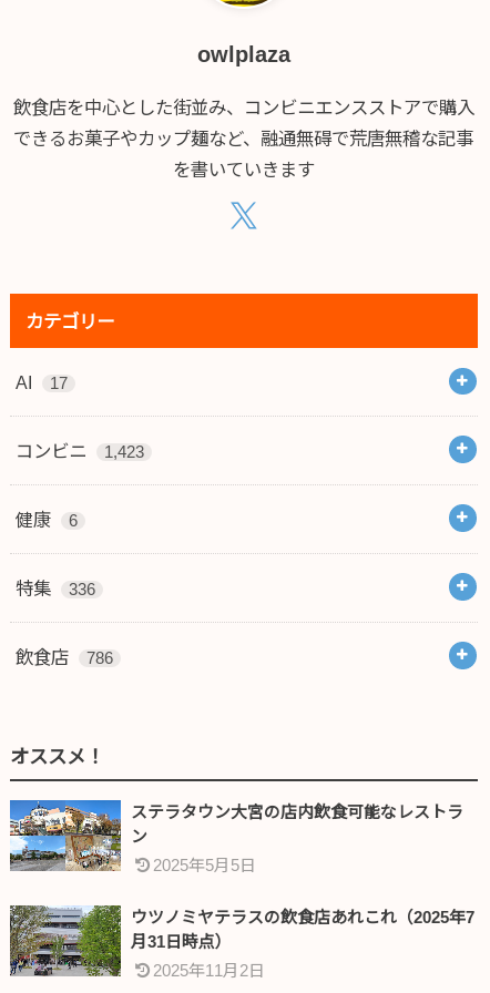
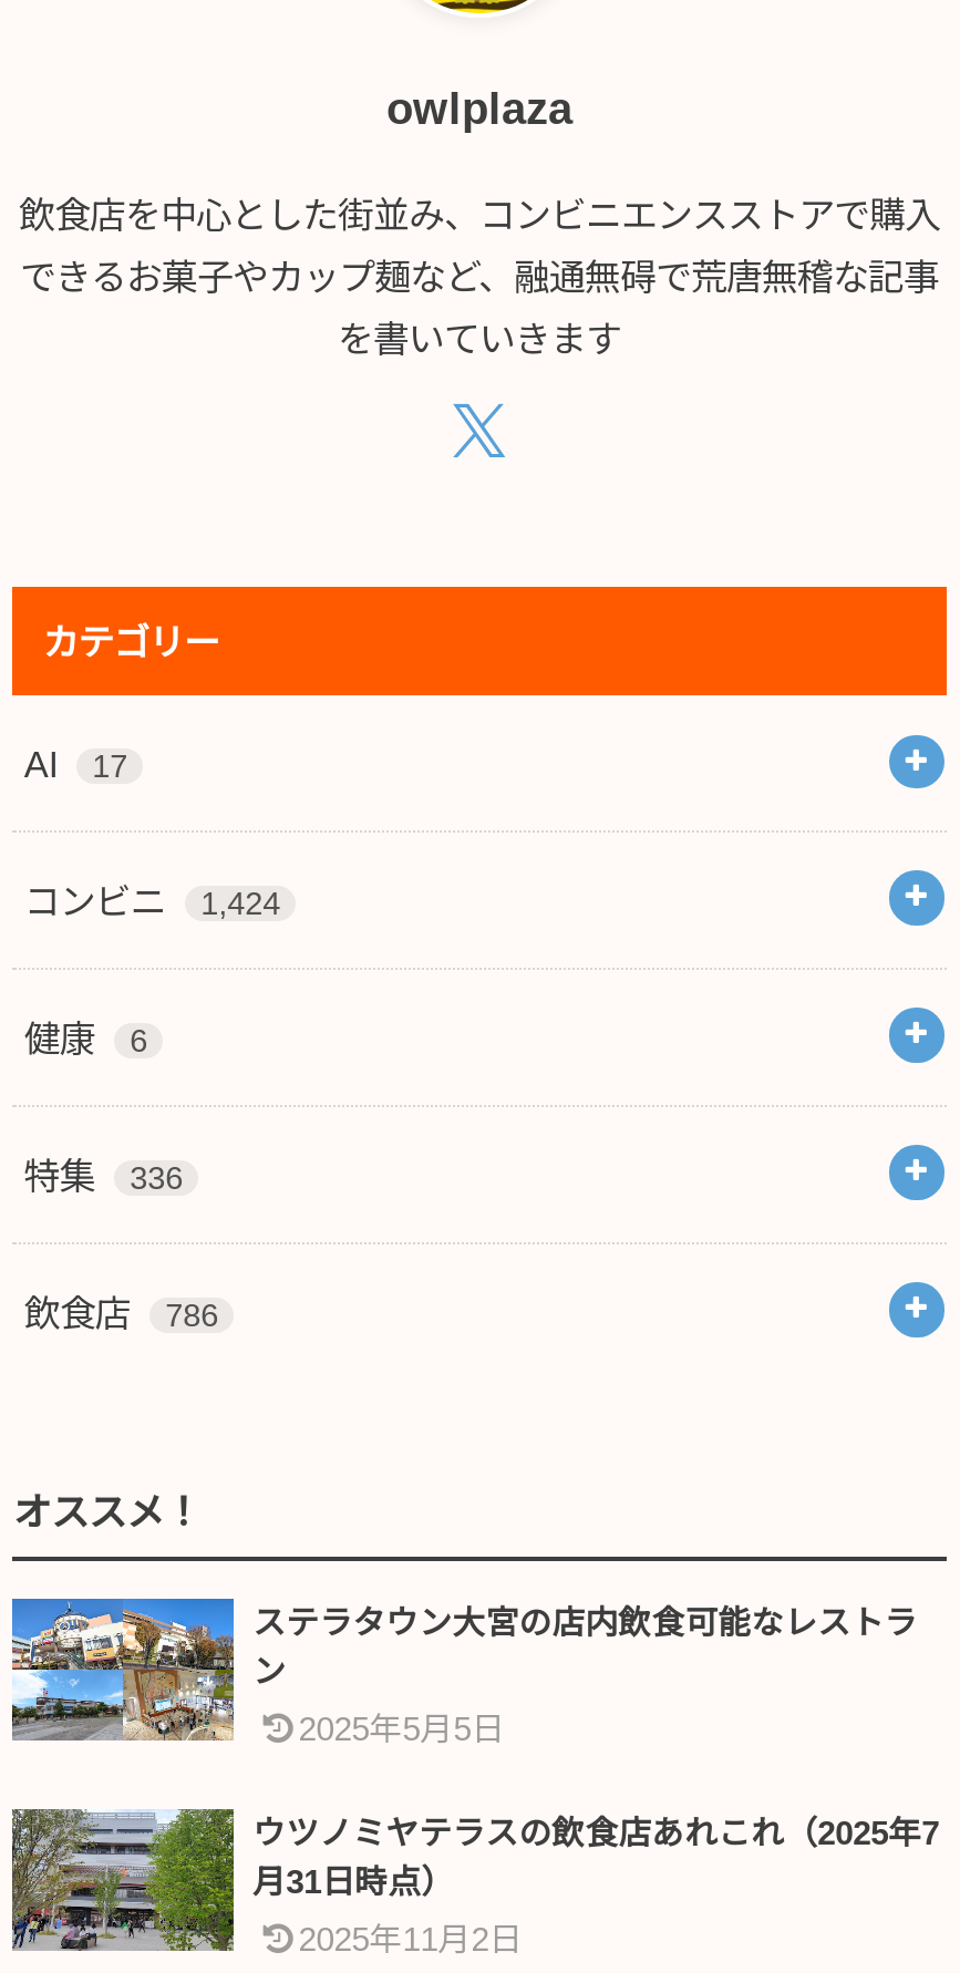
- コンビニ 1,423
+ コンビニ 1,424
